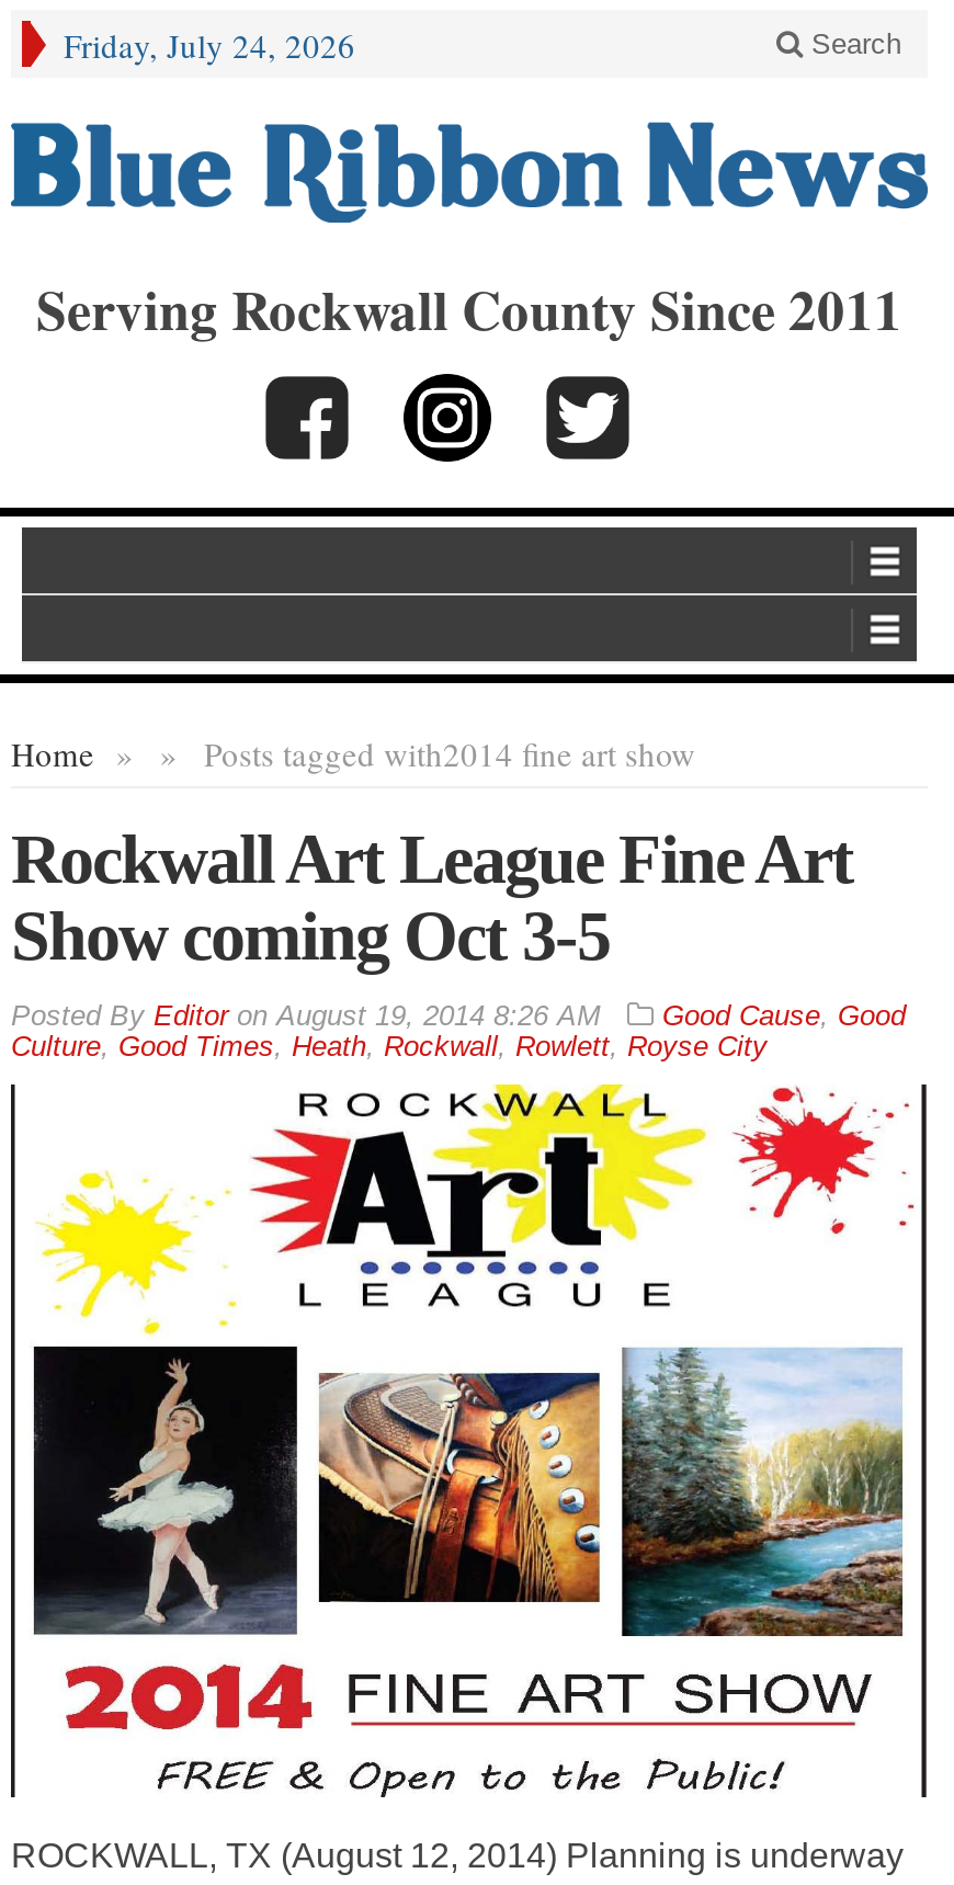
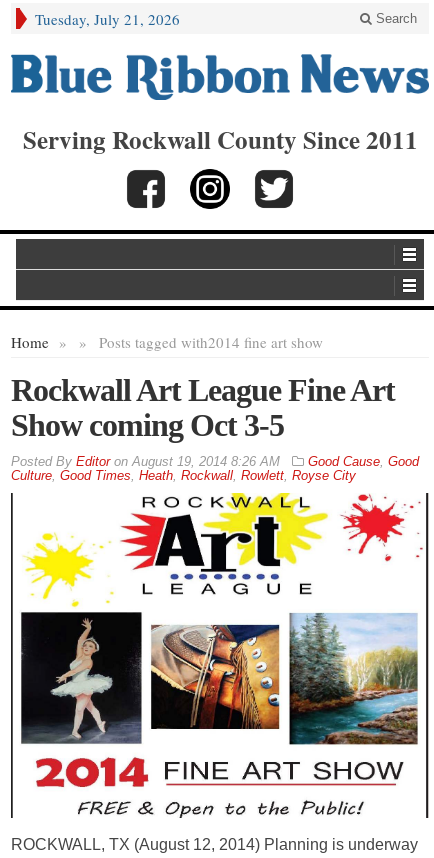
- Friday, July 24, 2026
+ Tuesday, July 21, 2026
